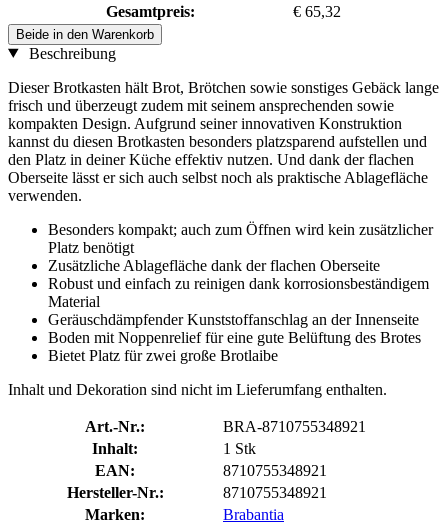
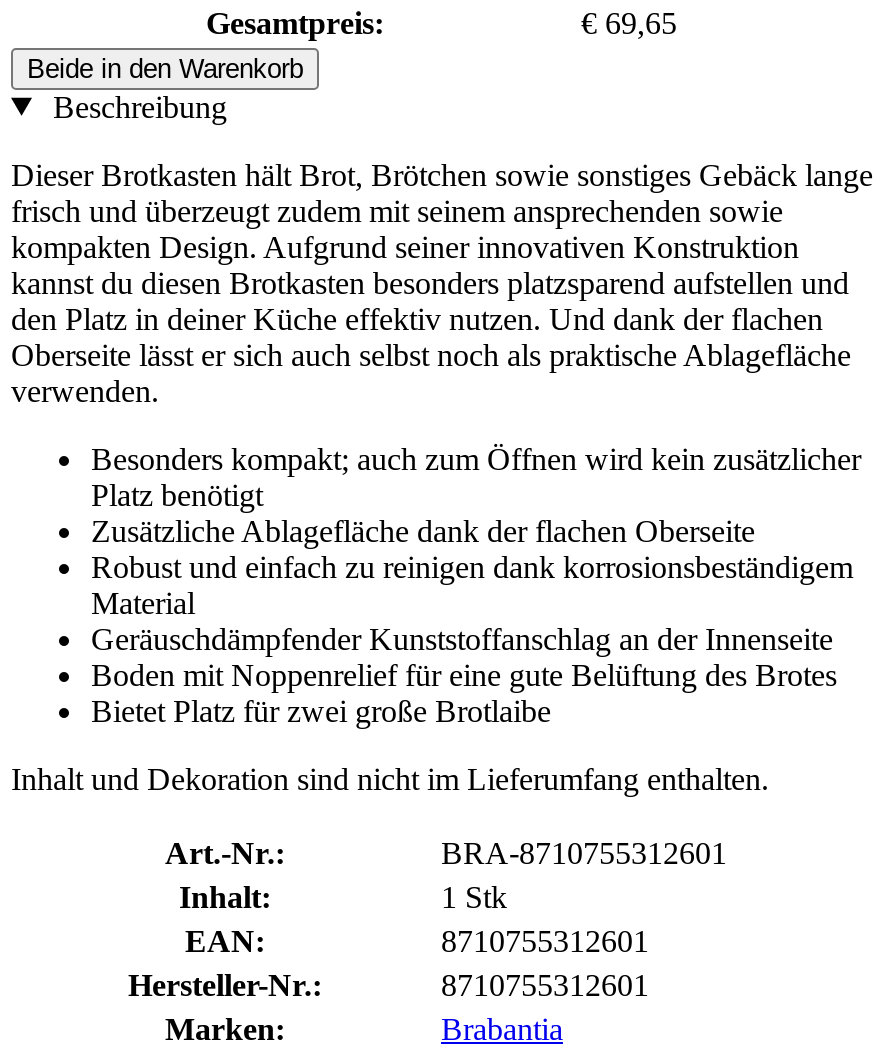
- € 65,32
+ € 69,65

- BRA-8710755348921
+ BRA-8710755312601

- 8710755348921
+ 8710755312601

- 8710755348921
+ 8710755312601
